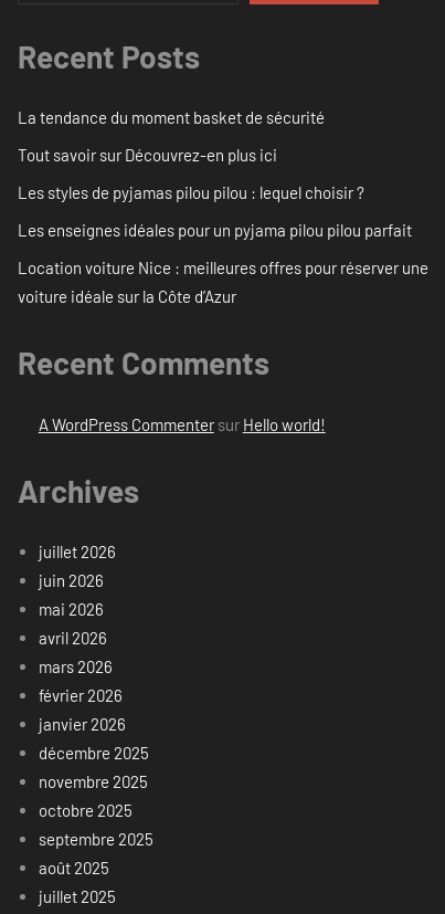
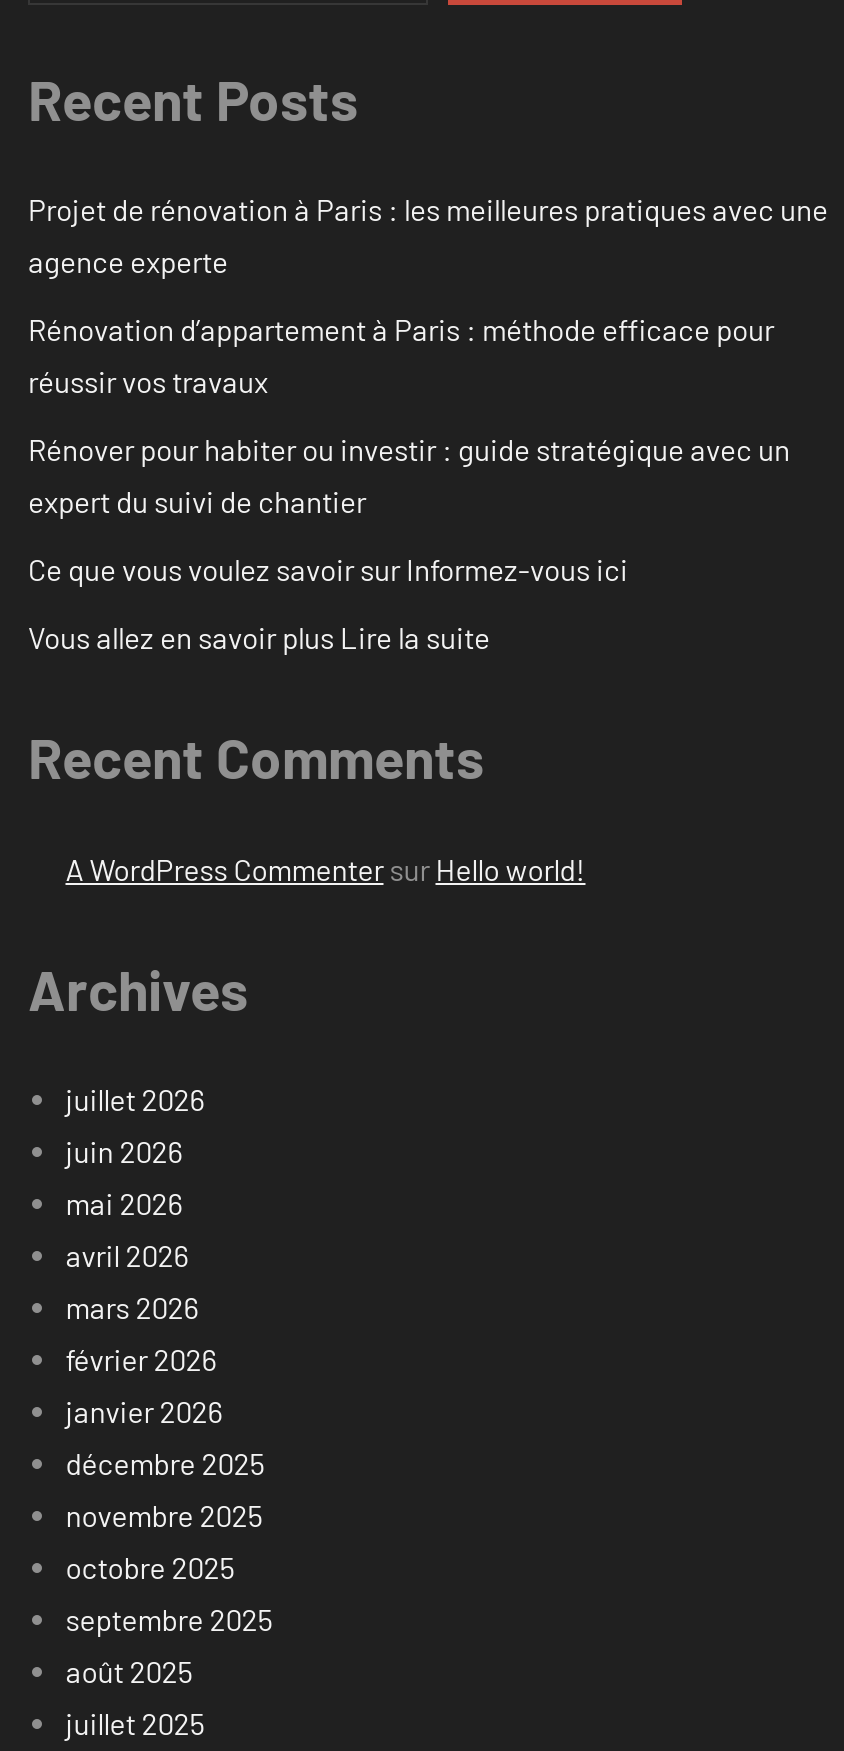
- La tendance du moment basket de sécurité
+ Projet de rénovation à Paris : les meilleures pratiques avec une
+ agence experte

- Tout savoir sur Découvrez-en plus ici
+ Rénovation d’appartement à Paris : méthode efficace pour
+ réussir vos travaux

- Les styles de pyjamas pilou pilou : lequel choisir ?
+ Rénover pour habiter ou investir : guide stratégique avec un
+ expert du suivi de chantier

- Les enseignes idéales pour un pyjama pilou pilou parfait
+ Ce que vous voulez savoir sur Informez-vous ici

- Location voiture Nice : meilleures offres pour réserver une
- voiture idéale sur la Côte d’Azur
+ Vous allez en savoir plus Lire la suite
